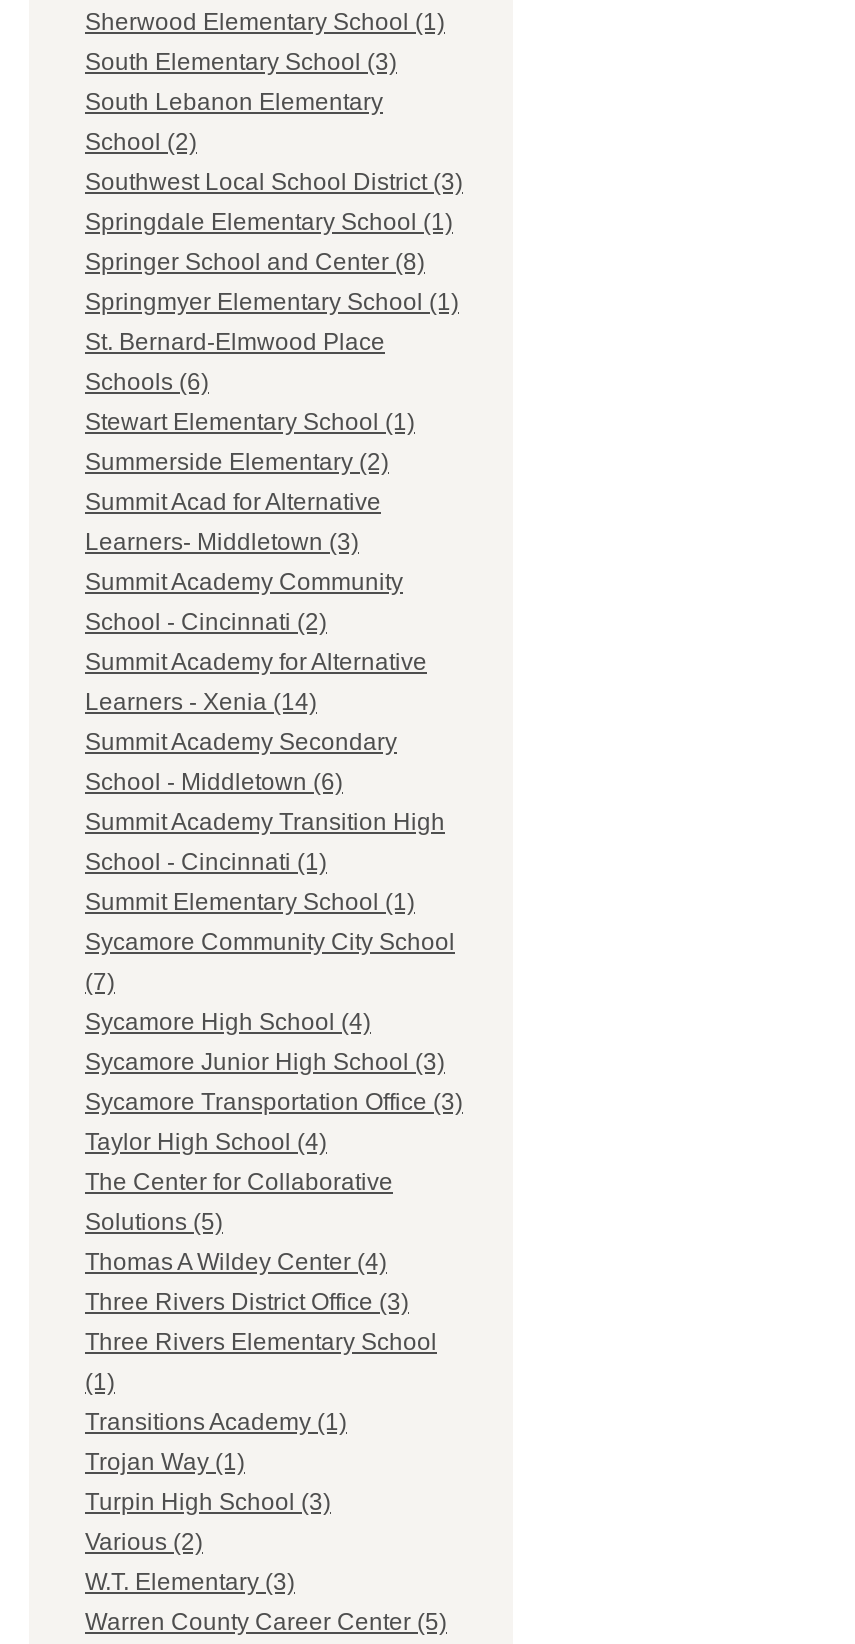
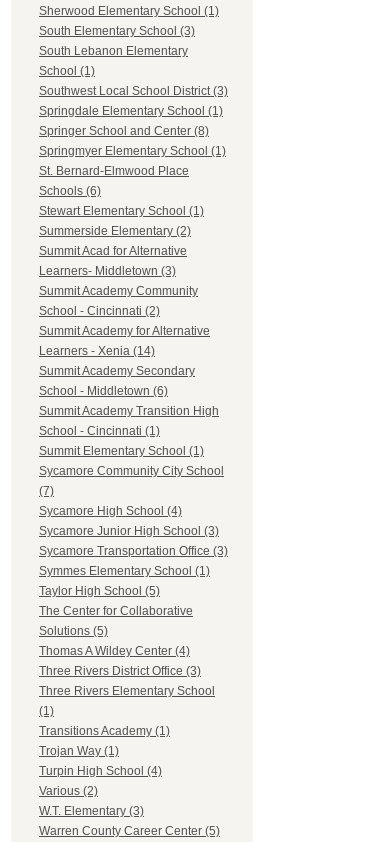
- School (2)
+ School (1)

- Taylor High School (4)
+ Symmes Elementary School (1)
+ Taylor High School (5)

- Turpin High School (3)
+ Turpin High School (4)
